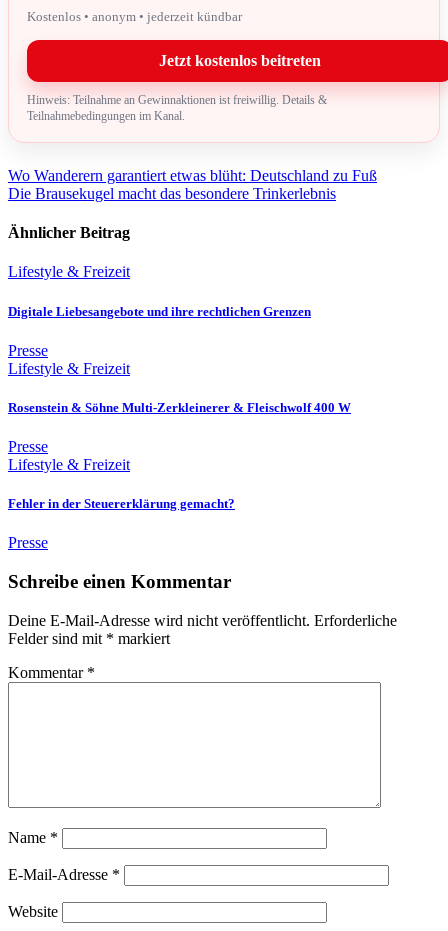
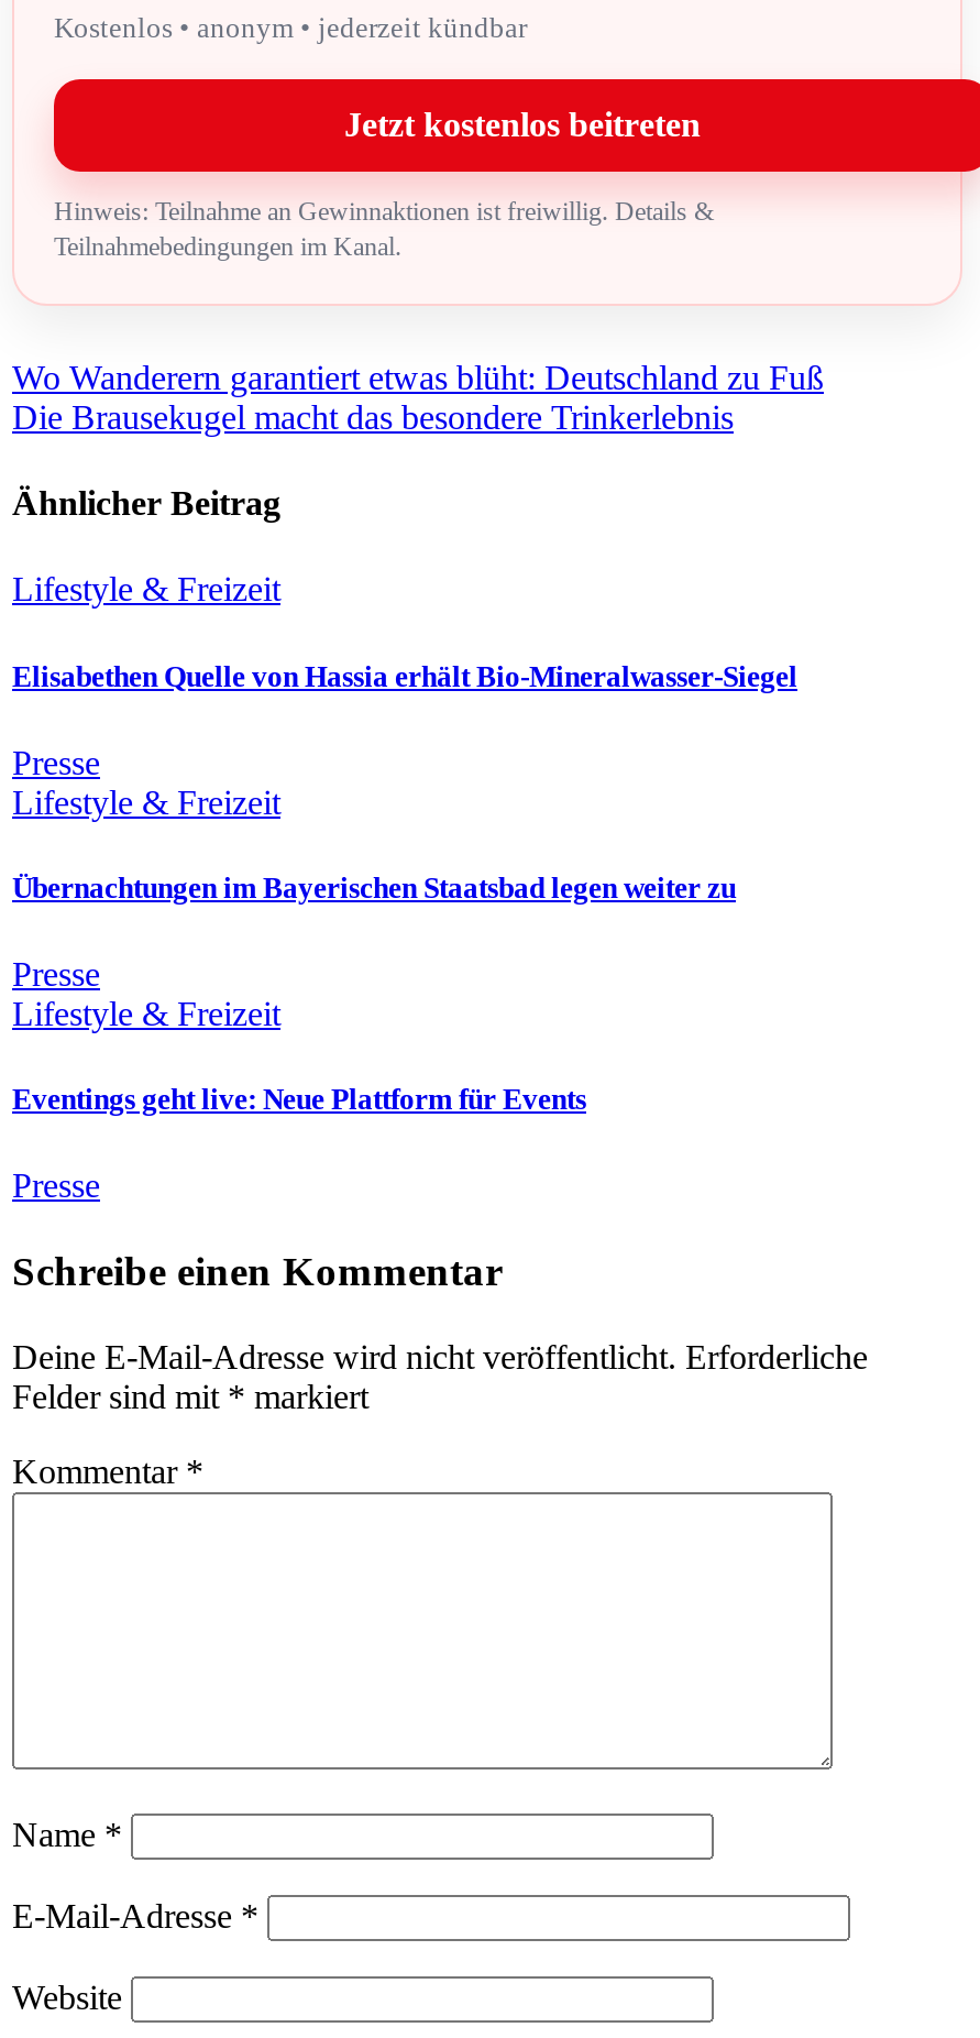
- Digitale Liebesangebote und ihre rechtlichen Grenzen
+ Elisabethen Quelle von Hassia erhält Bio-Mineralwasser-Siegel

- Rosenstein & Söhne Multi-Zerkleinerer & Fleischwolf 400 W
+ Übernachtungen im Bayerischen Staatsbad legen weiter zu

- Fehler in der Steuererklärung gemacht?
+ Eventings geht live: Neue Plattform für Events
